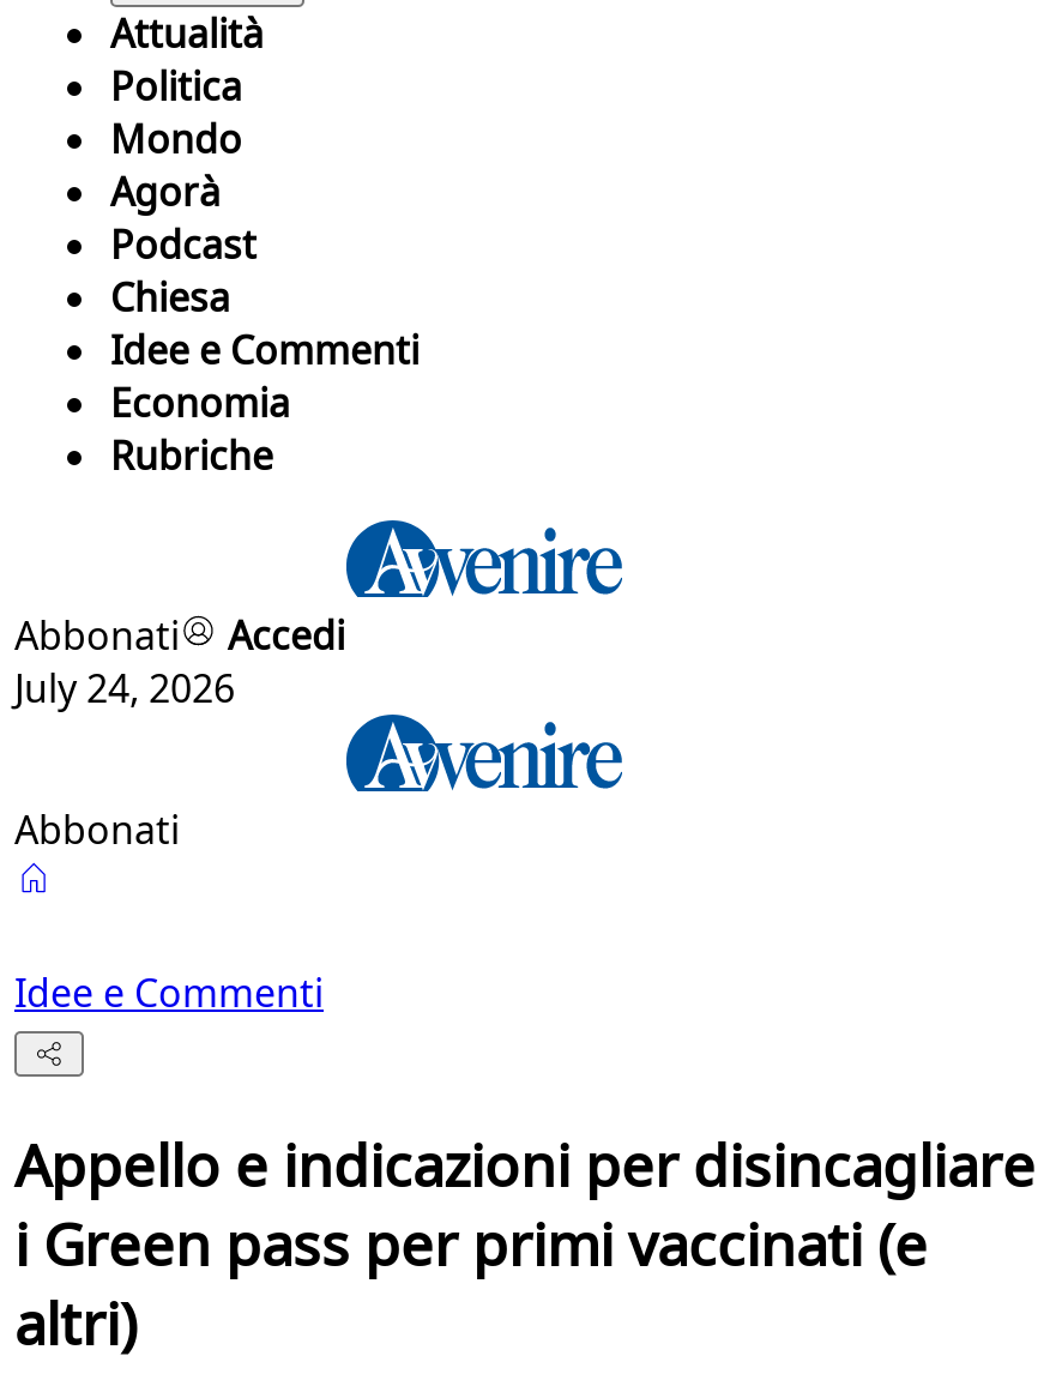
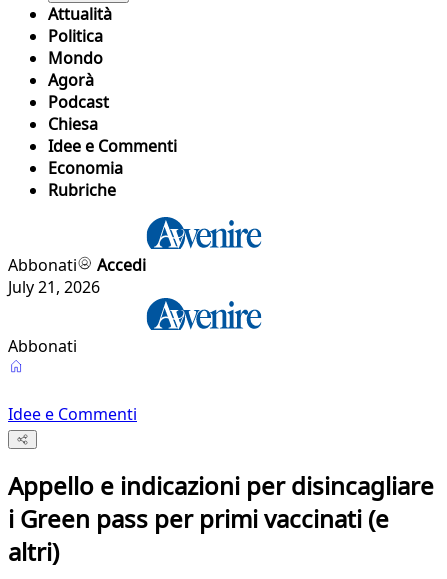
- July 24, 2026
+ July 21, 2026
